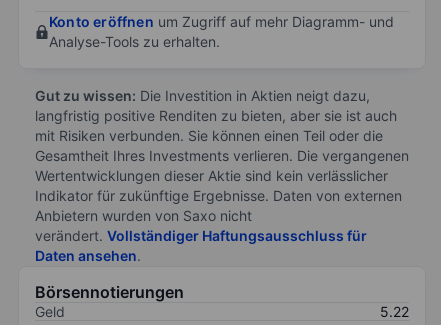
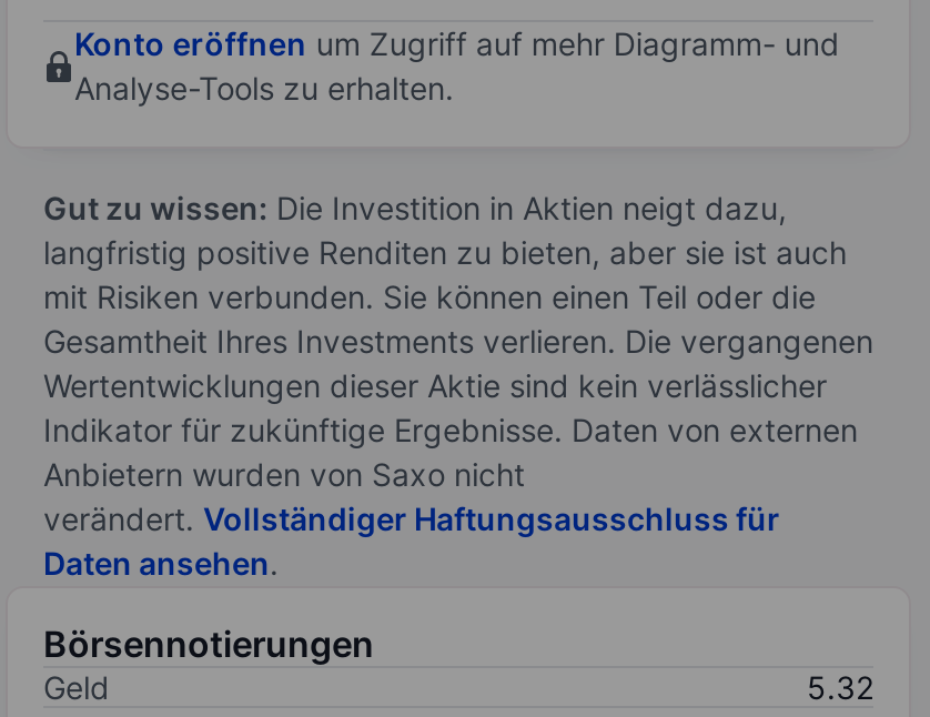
- 5.22
+ 5.32
